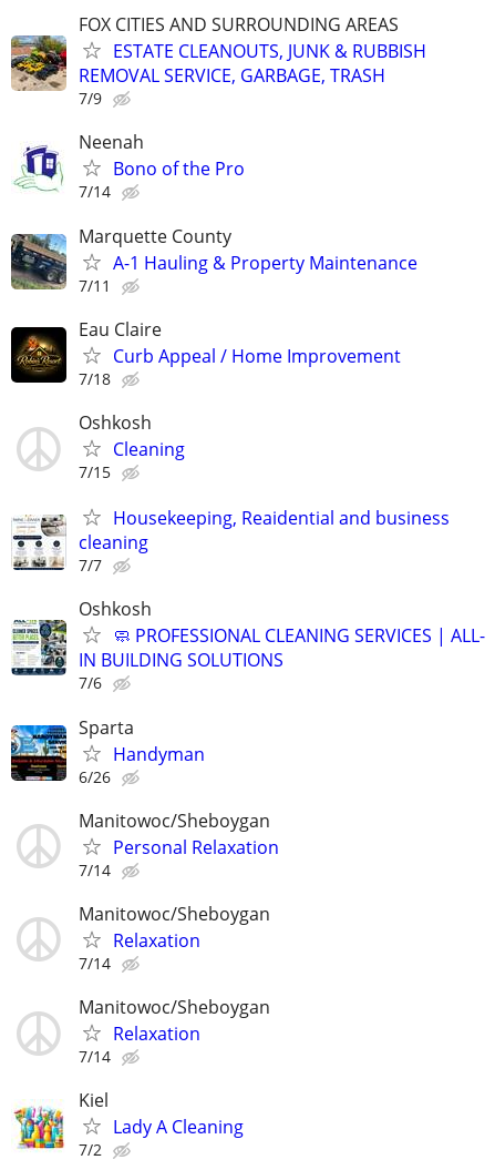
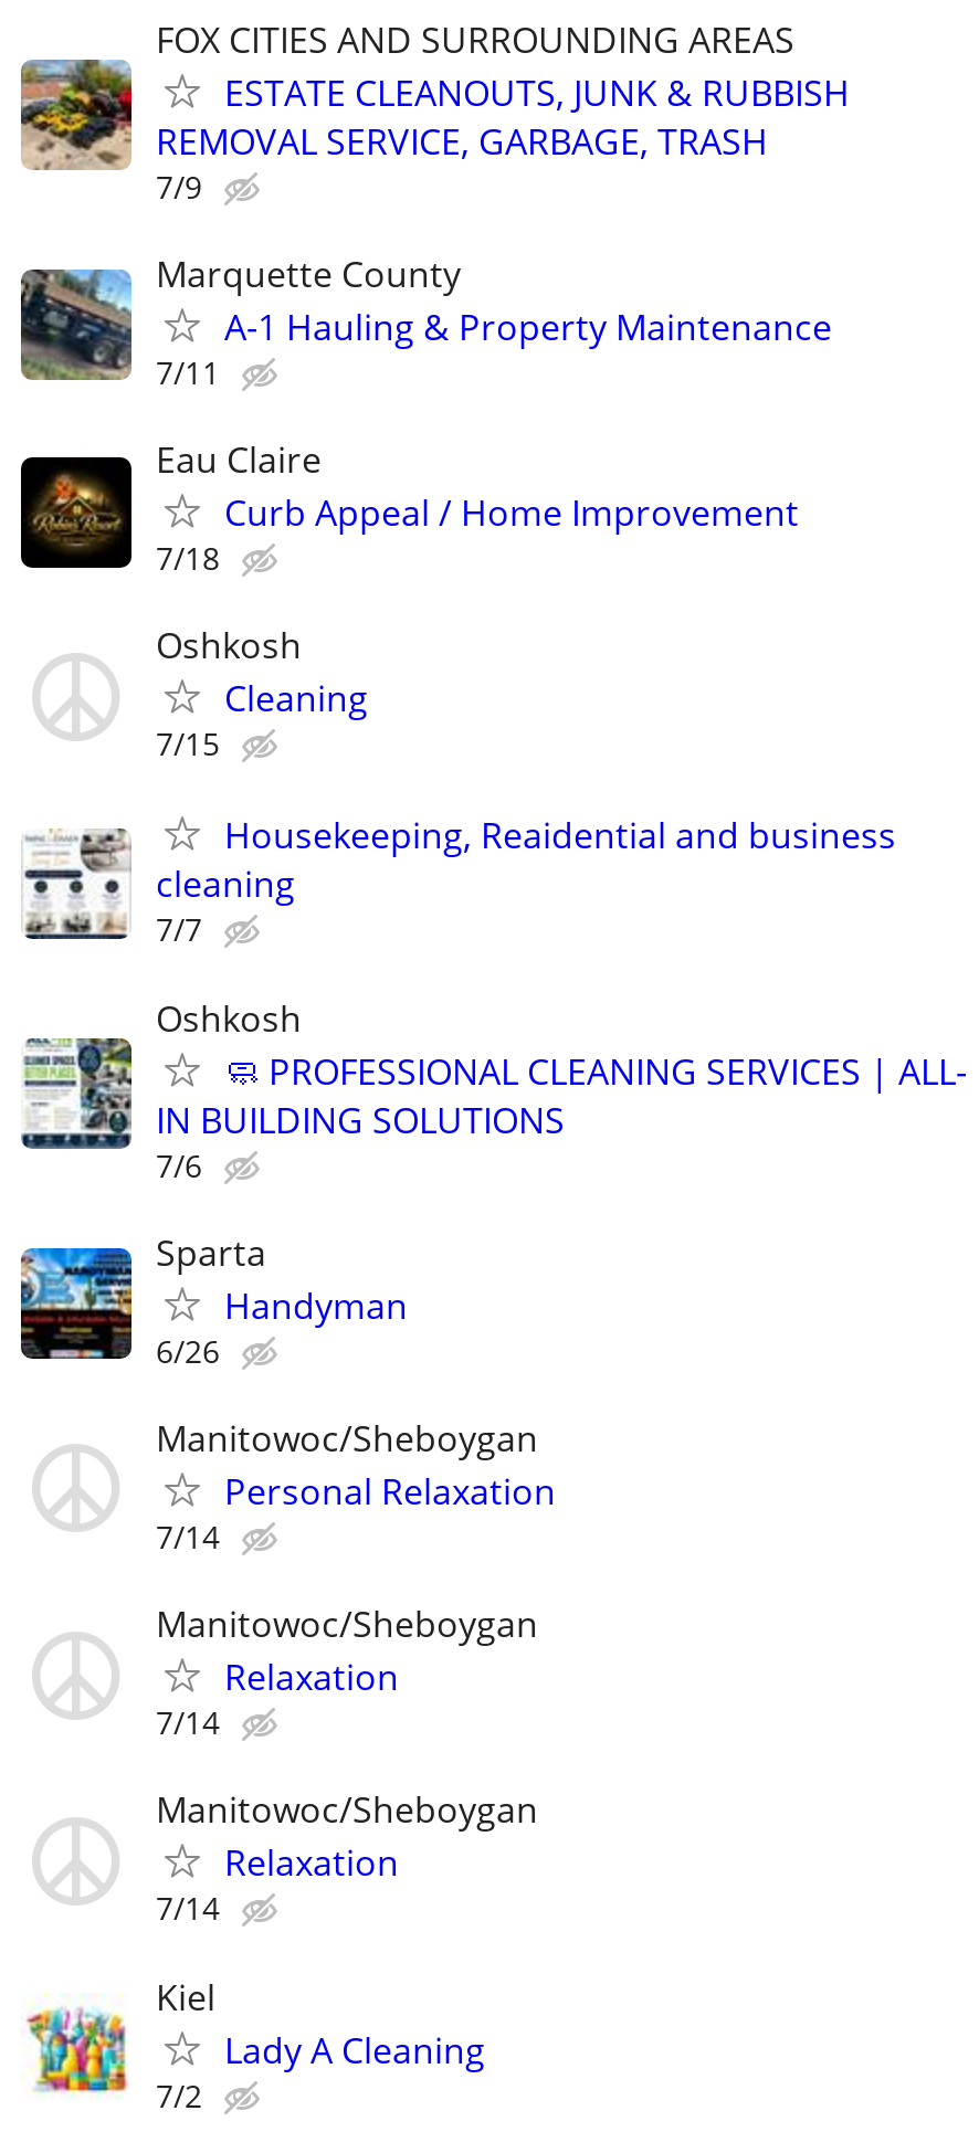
- [image]
- Neenah
- Bono of the Pro
- 7/14
